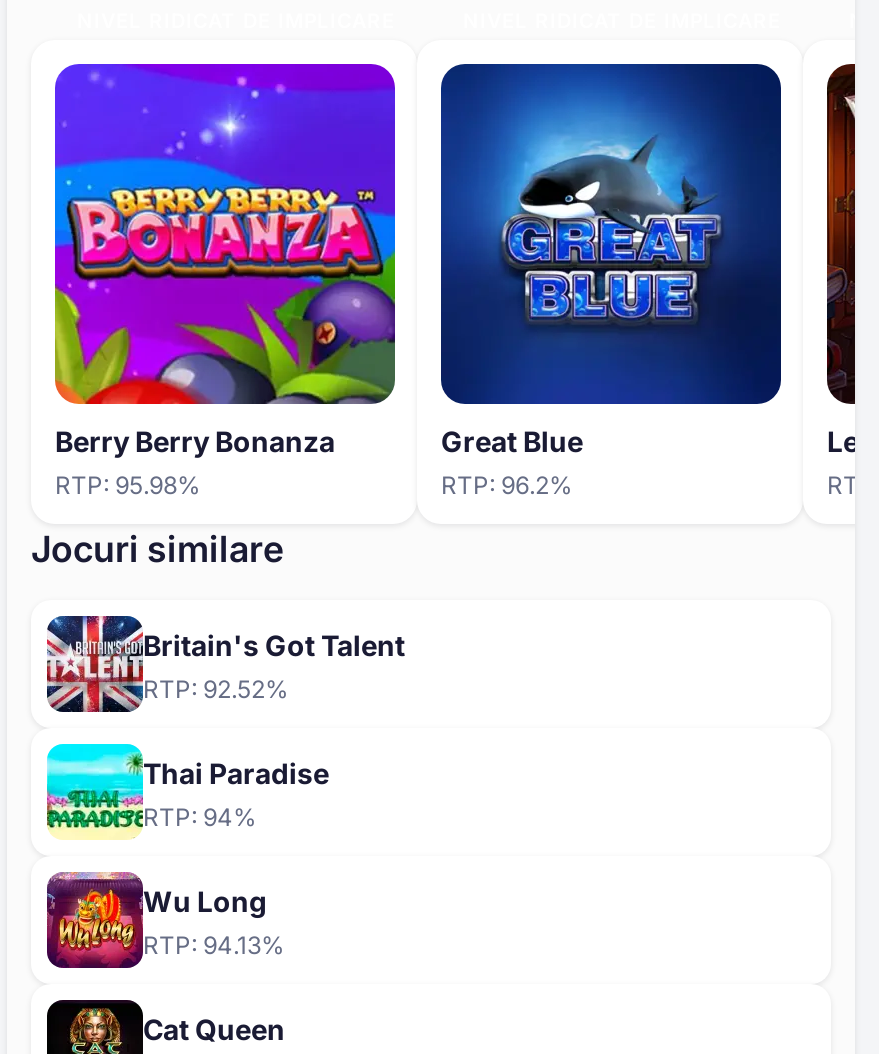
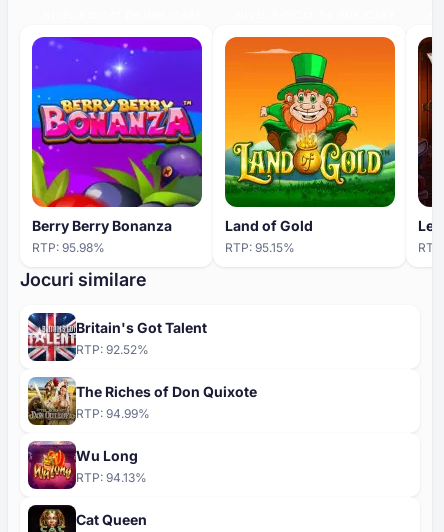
- [image]
- Great Blue
- RTP: 96.2%
+ [image]
+ Land of Gold
+ RTP: 95.15%

- [image]
- Thai Paradise
- RTP: 94%
+ [image]
+ The Riches of Don Quixote
+ RTP: 94.99%
